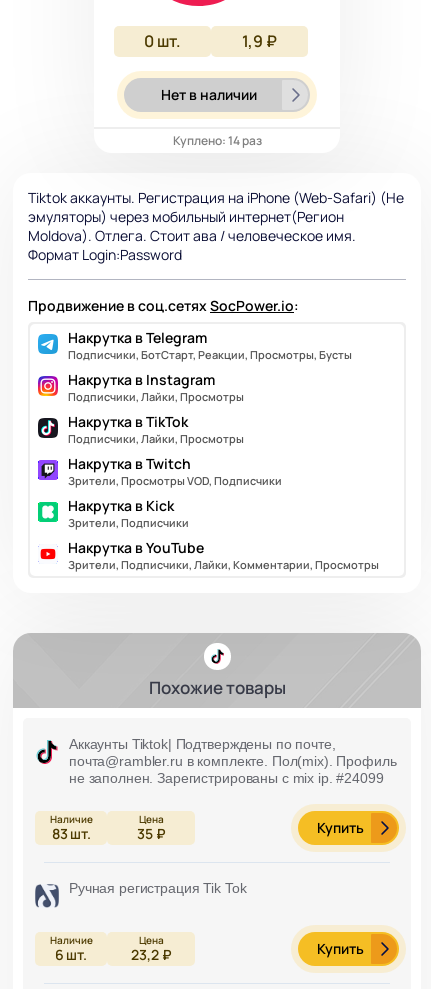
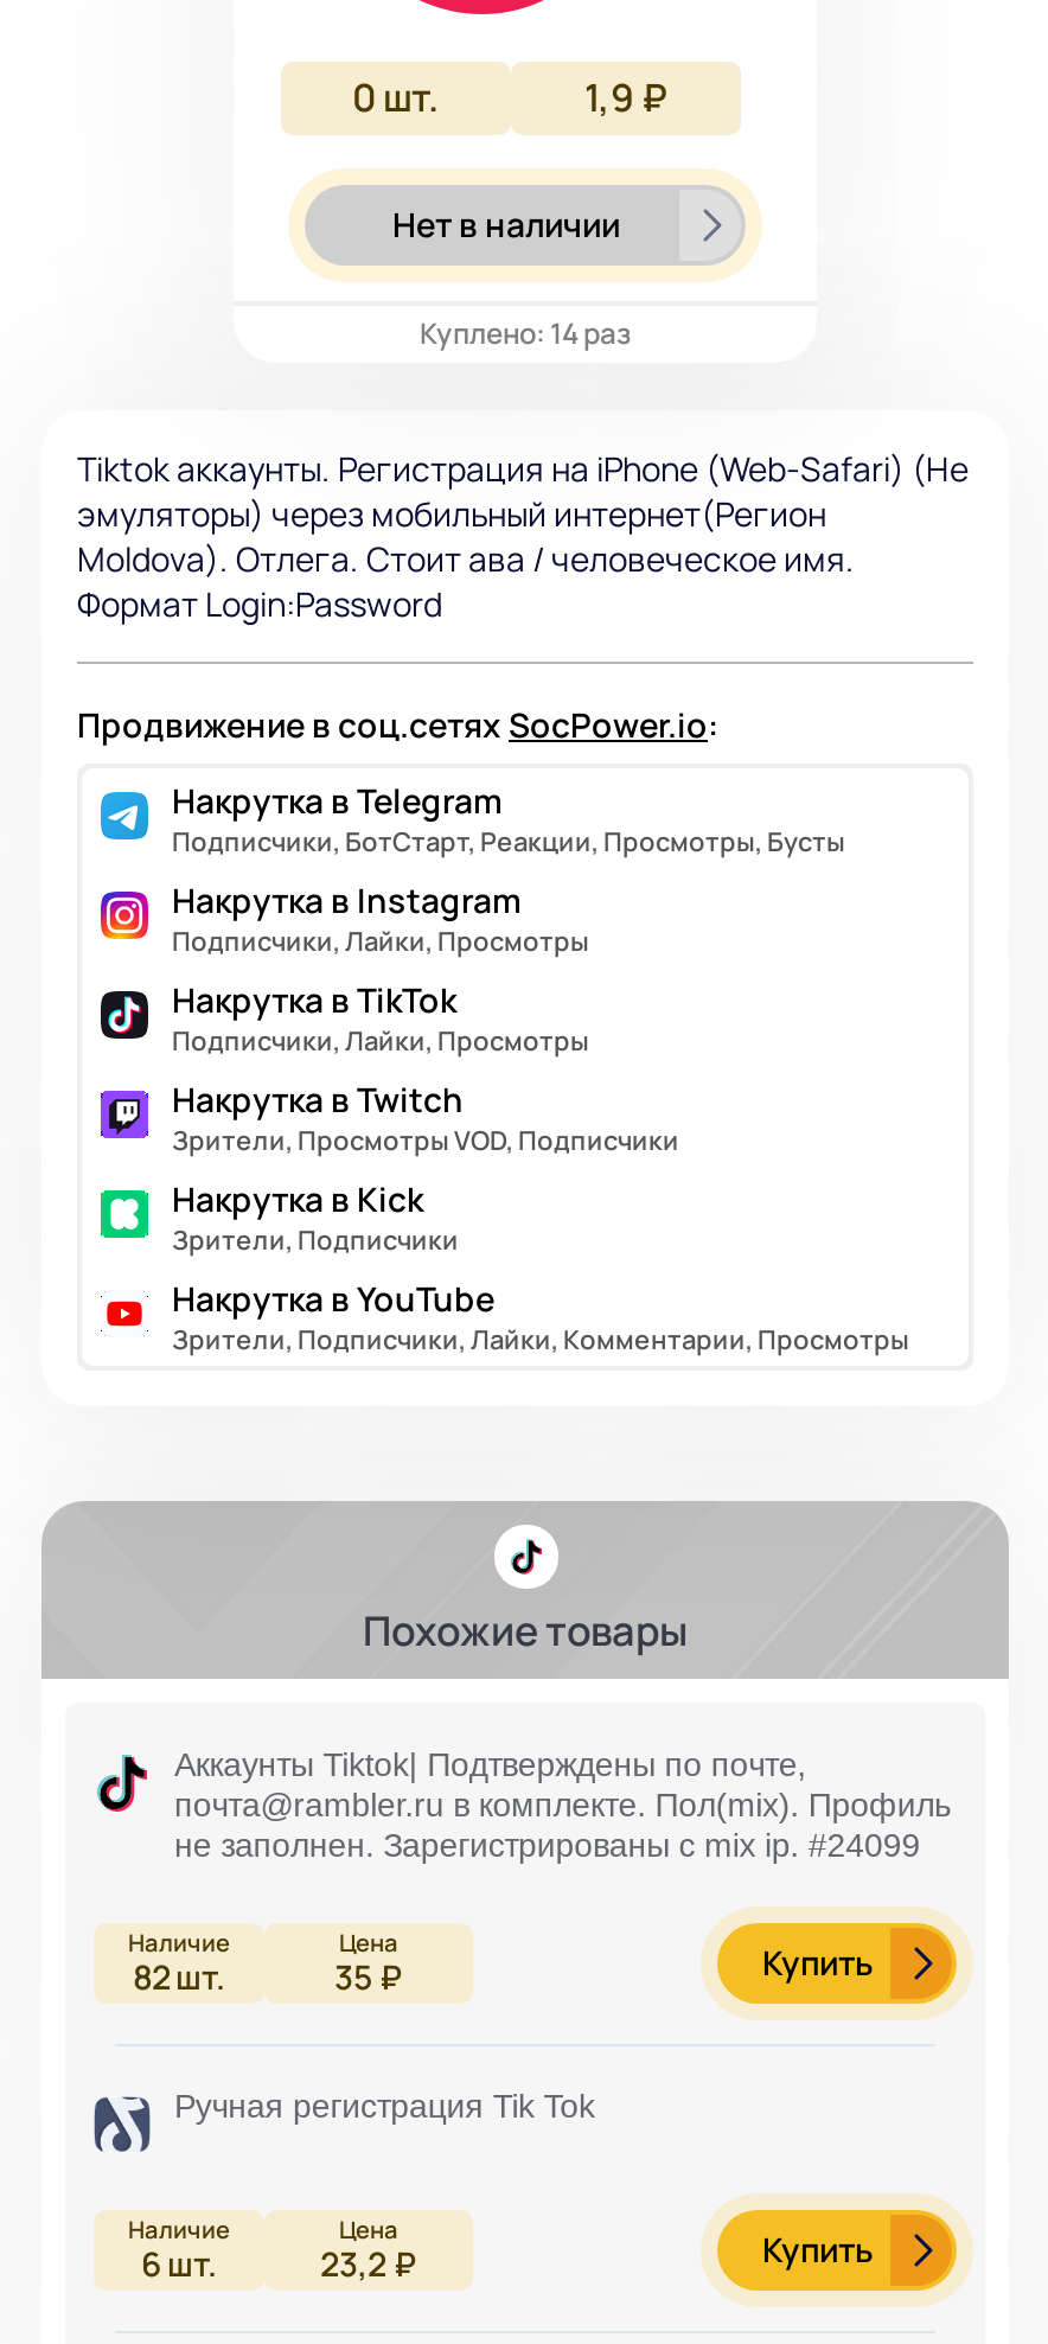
- 83 шт.
+ 82 шт.
